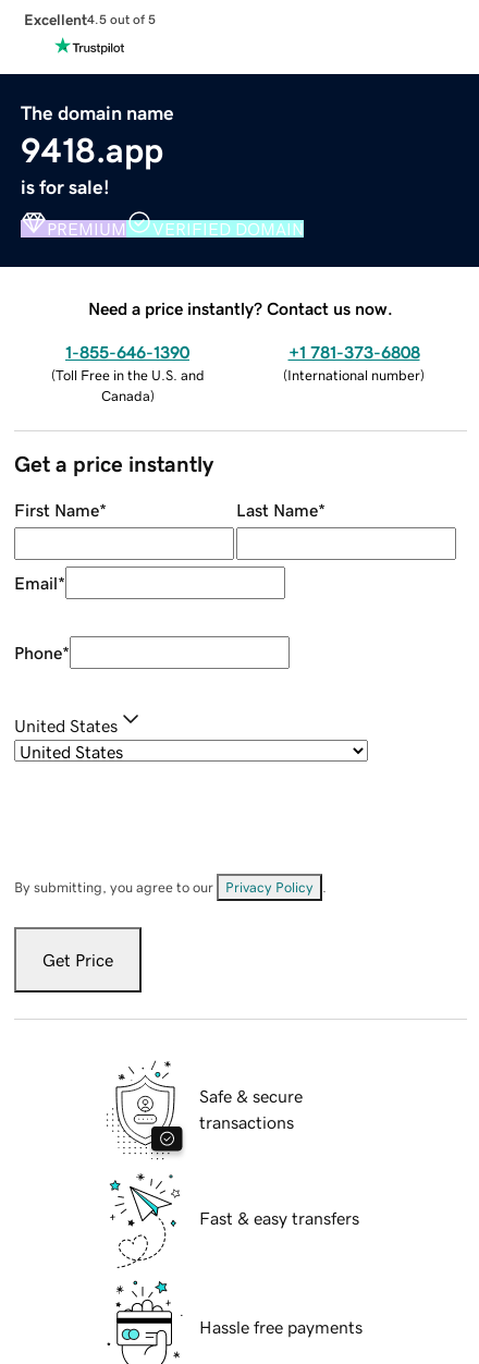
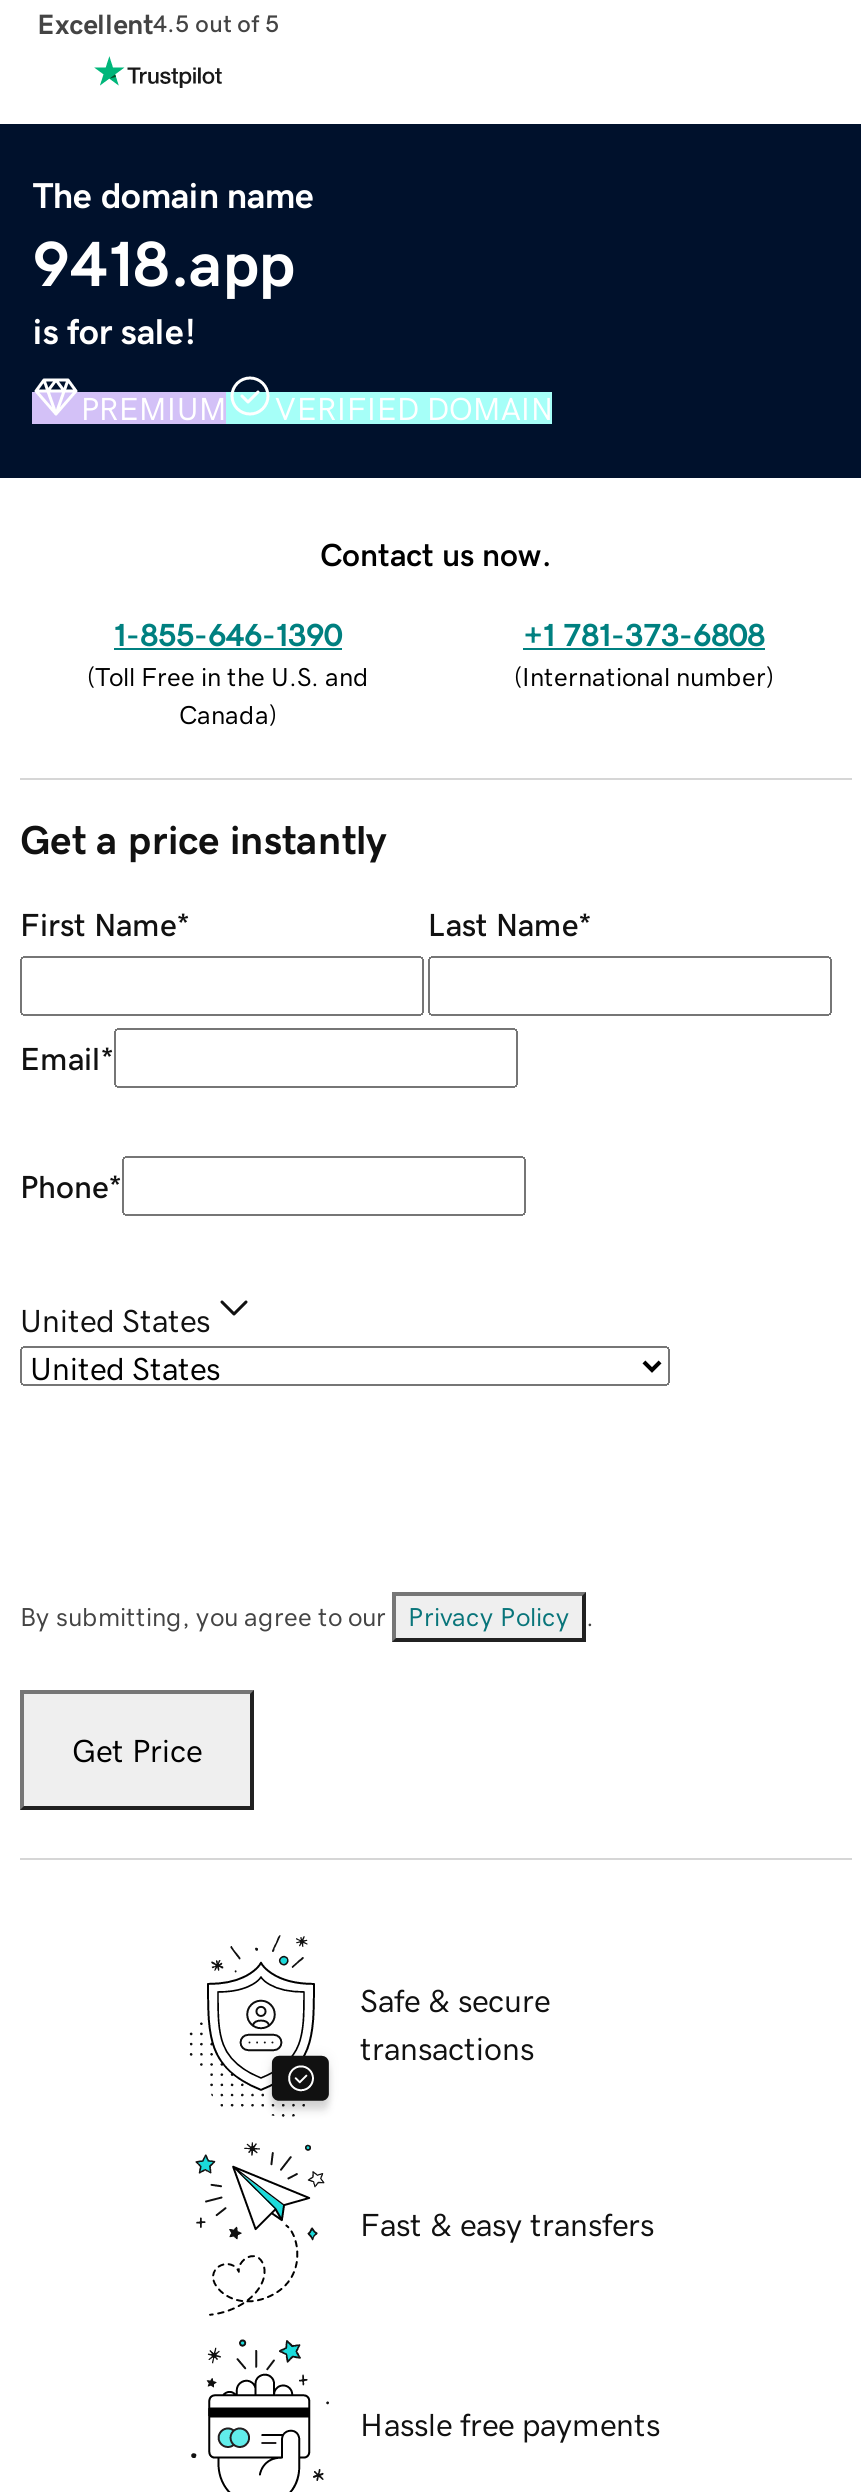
- Need a price instantly? Contact us now.
+ Contact us now.
